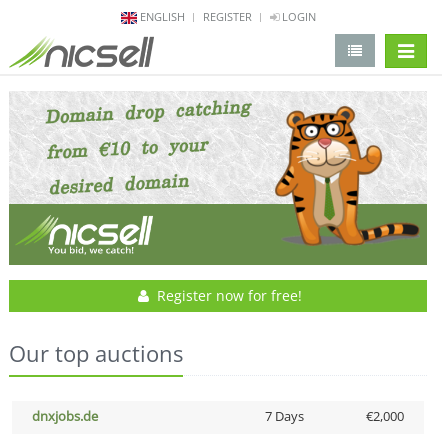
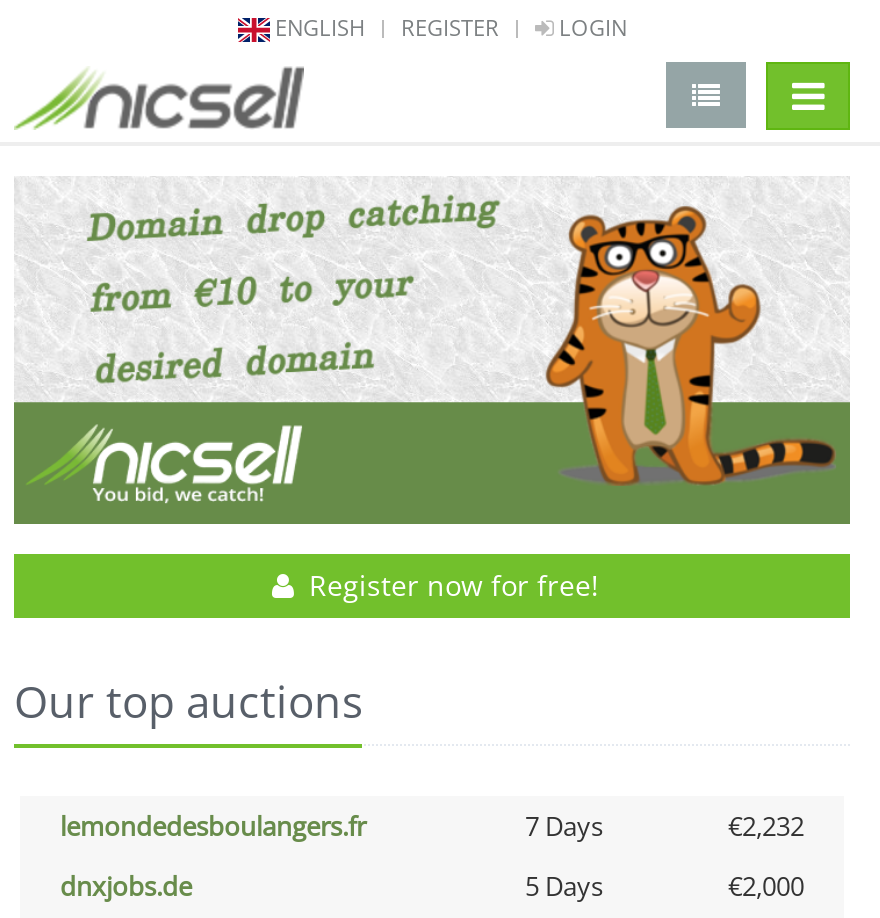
+ lemondedesboulangers.fr
+ 7 Days
+ €2,232

- 7 Days
+ 5 Days
